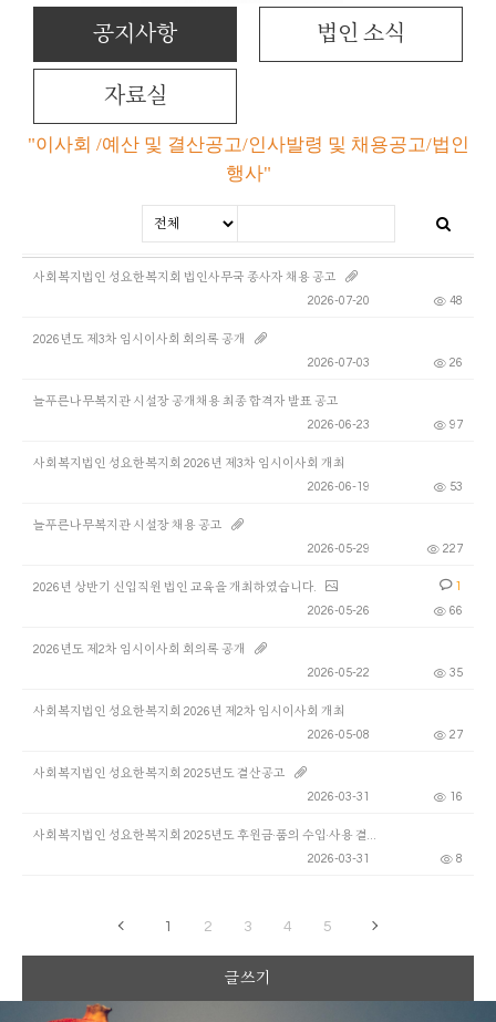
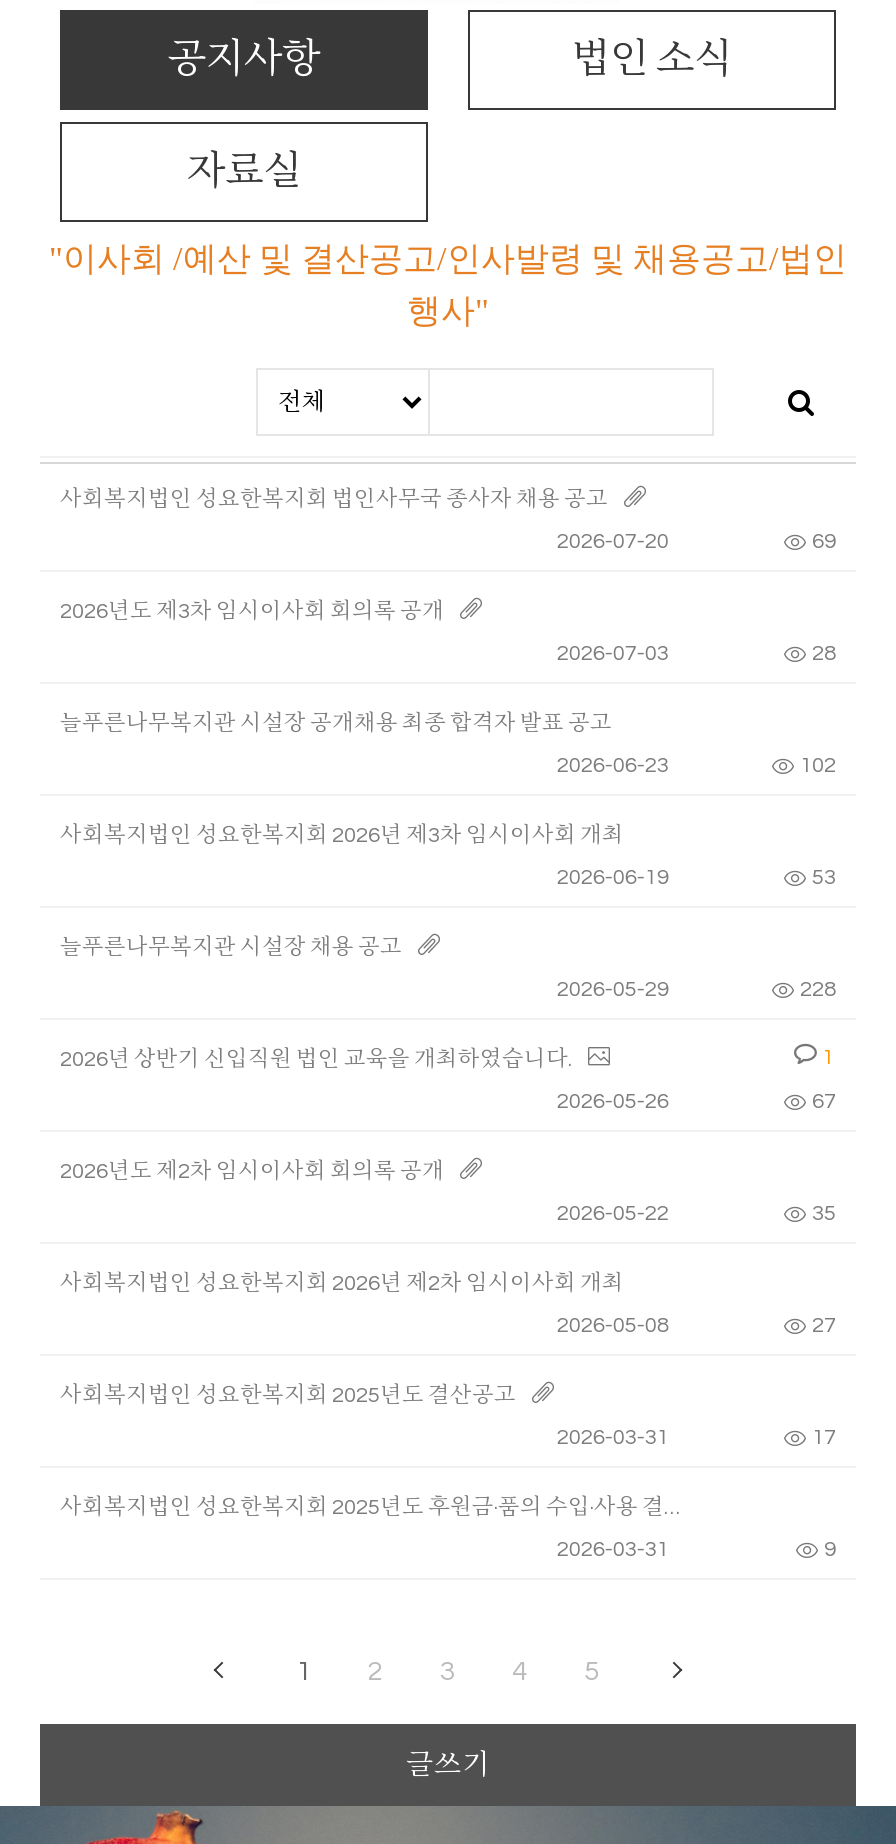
- 48
+ 69

- 26
+ 28

- 97
+ 102

- 227
+ 228

- 66
+ 67

- 16
+ 17

- 8
+ 9
